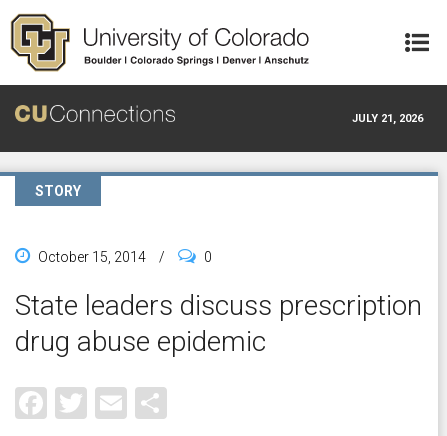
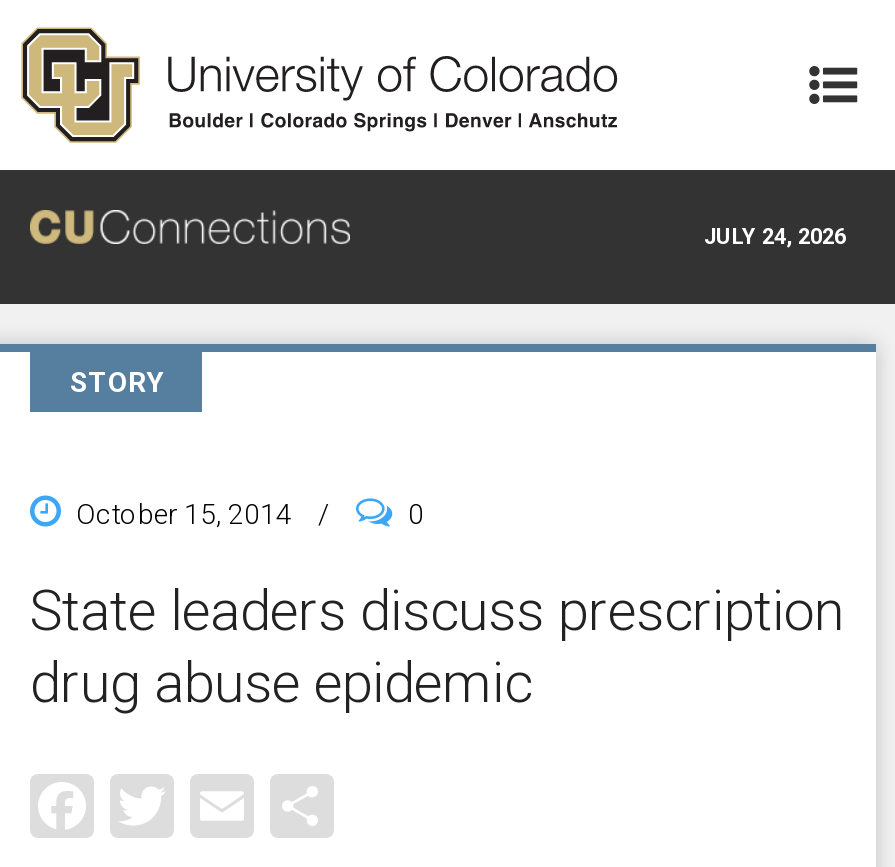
- JULY 21, 2026
+ JULY 24, 2026
